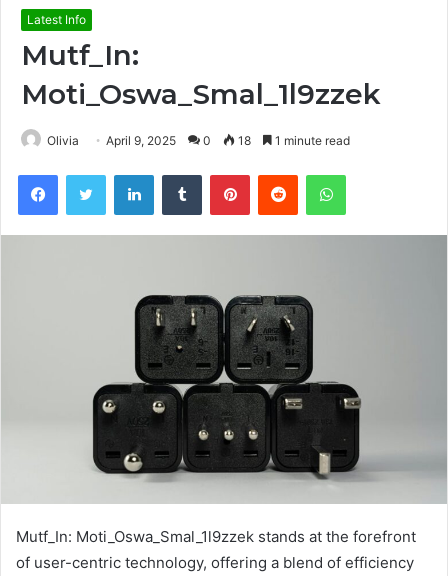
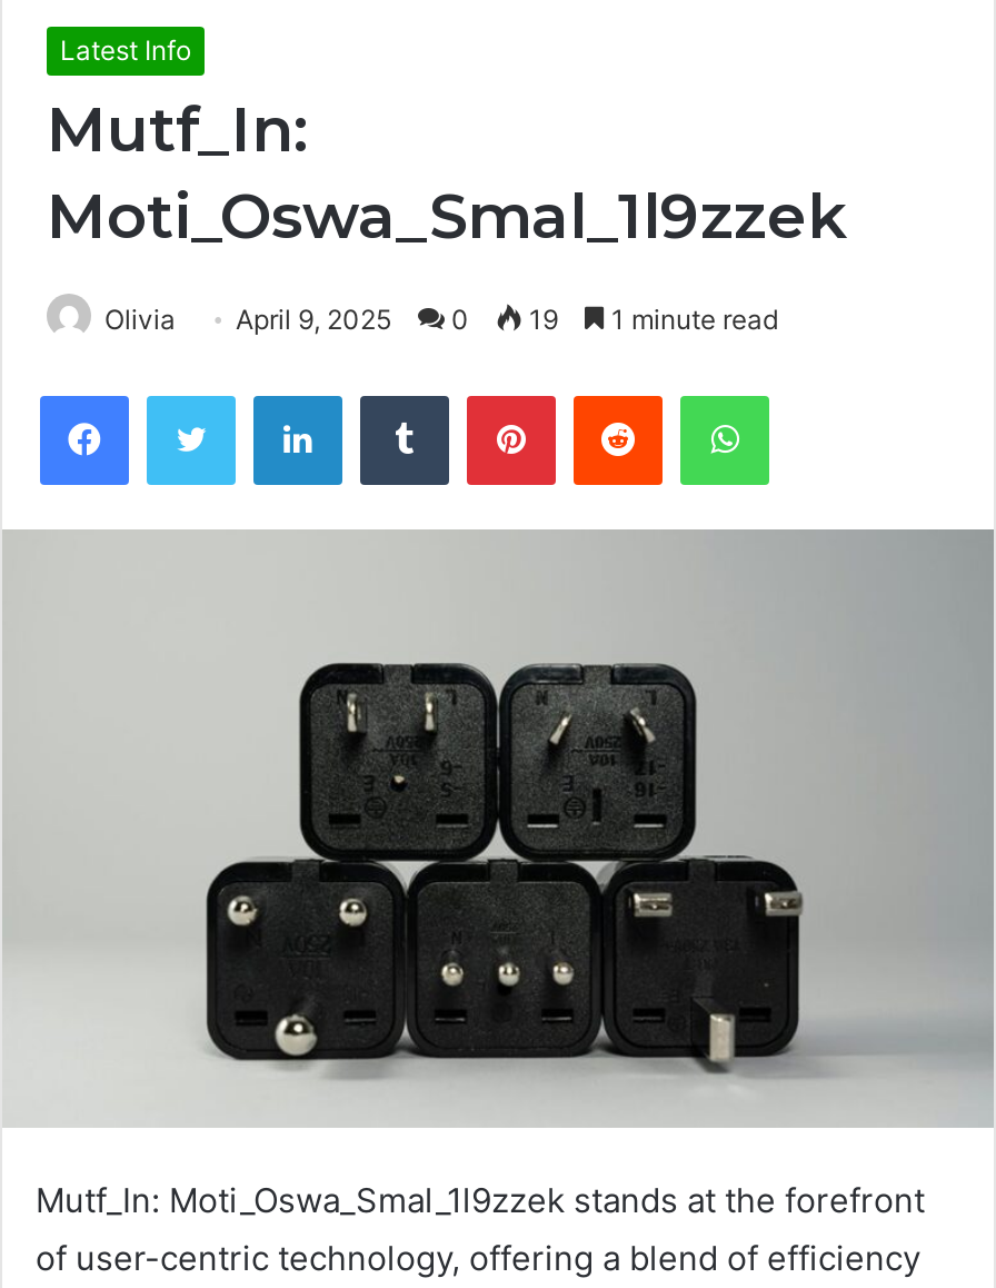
- Olivia April 9, 2025 0 18 1 minute read
+ Olivia April 9, 2025 0 19 1 minute read
